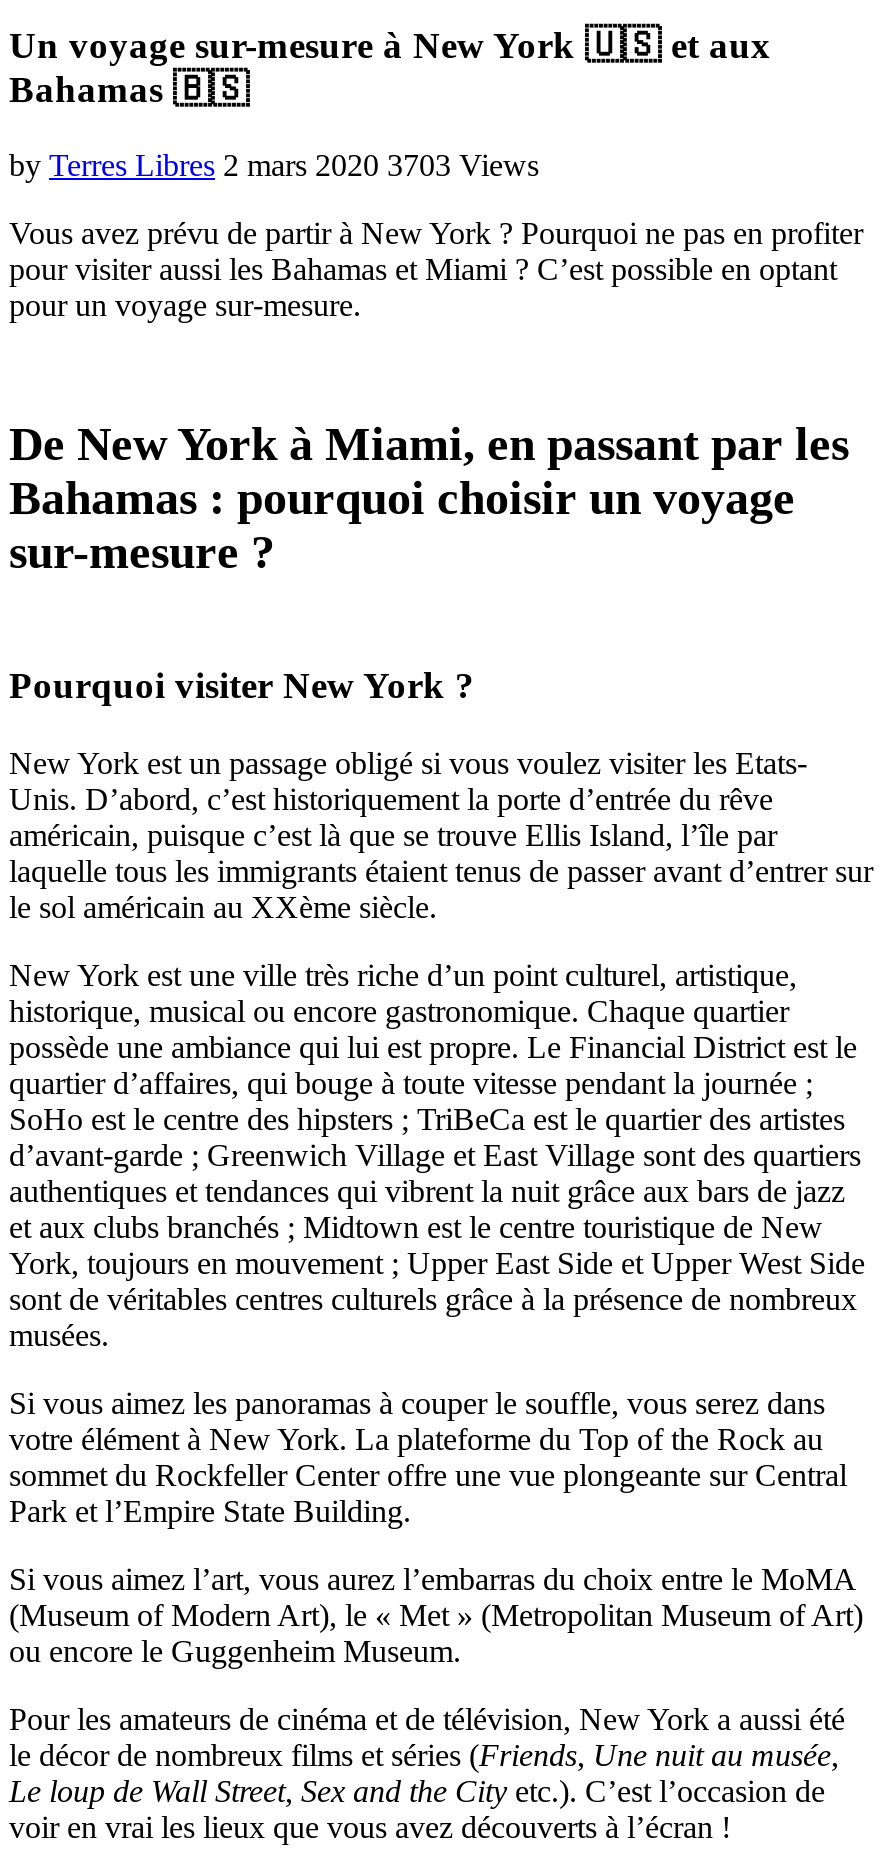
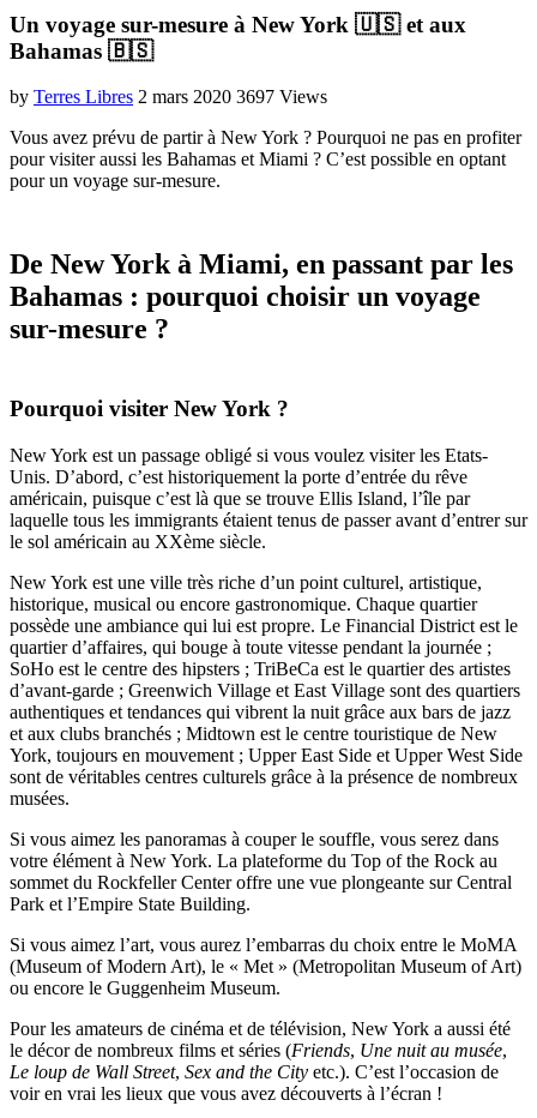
- by Terres Libres 2 mars 2020 3703 Views
+ by Terres Libres 2 mars 2020 3697 Views
